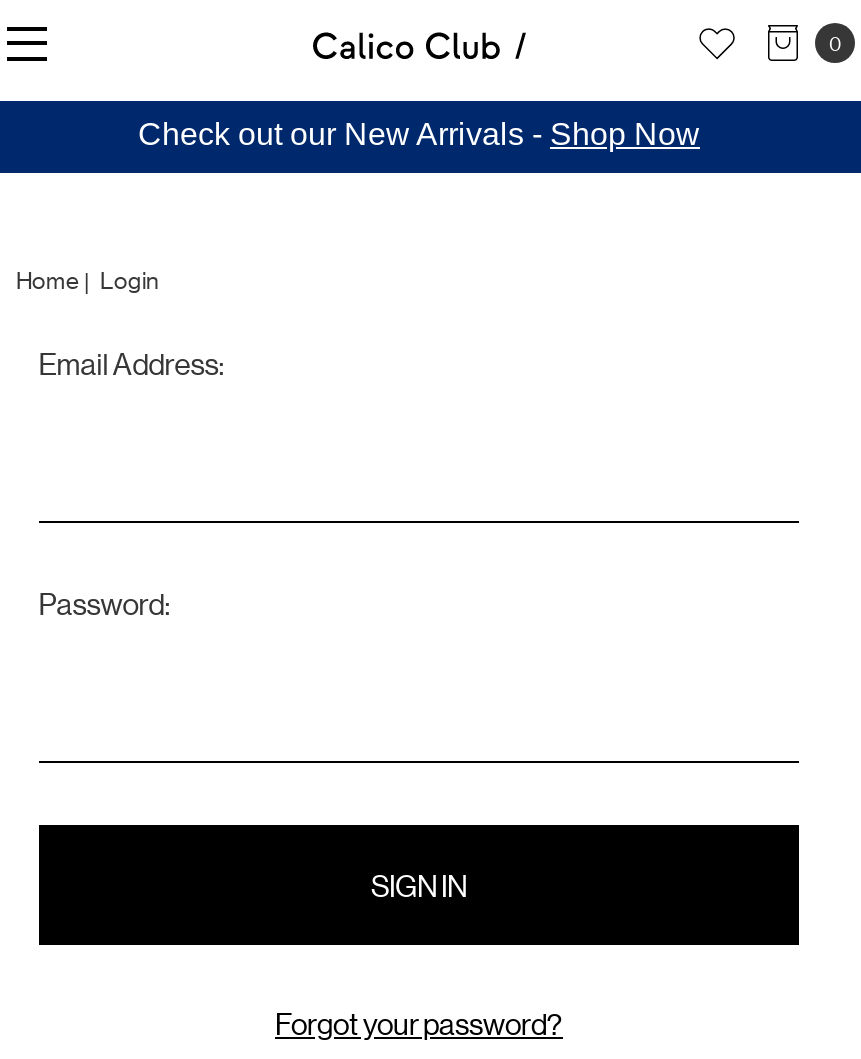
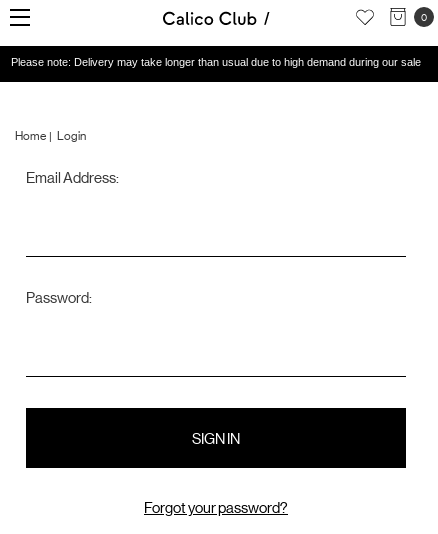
- Check out our New Arrivals - Shop Now
+ Please note: Delivery may take longer than usual due to high demand during our sale
